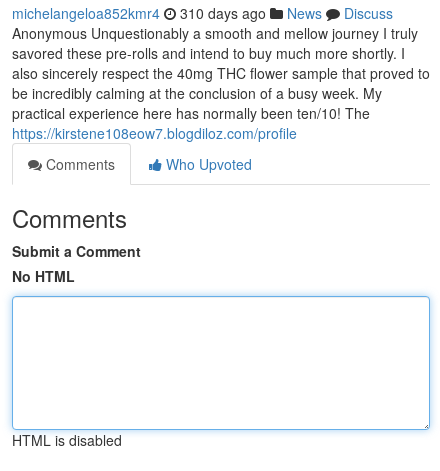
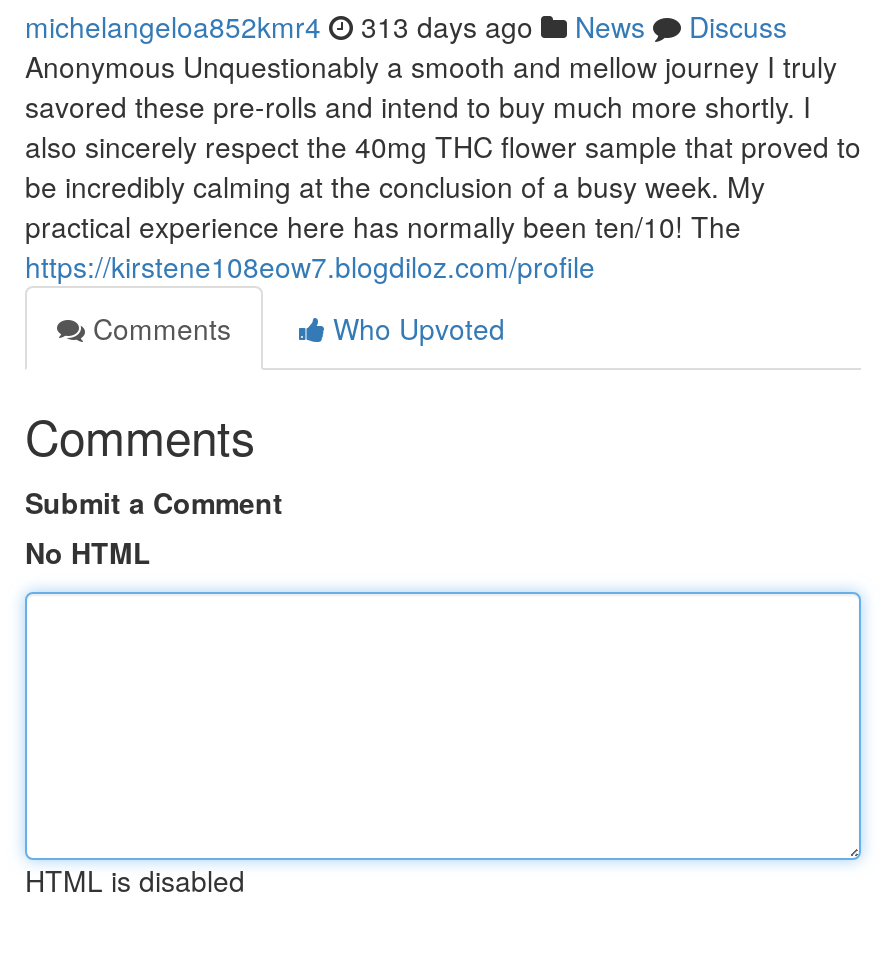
- michelangeloa852kmr4 310 days ago News Discuss
+ michelangeloa852kmr4 313 days ago News Discuss
